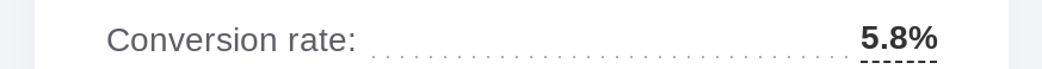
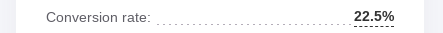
- 5.8%
+ 22.5%
